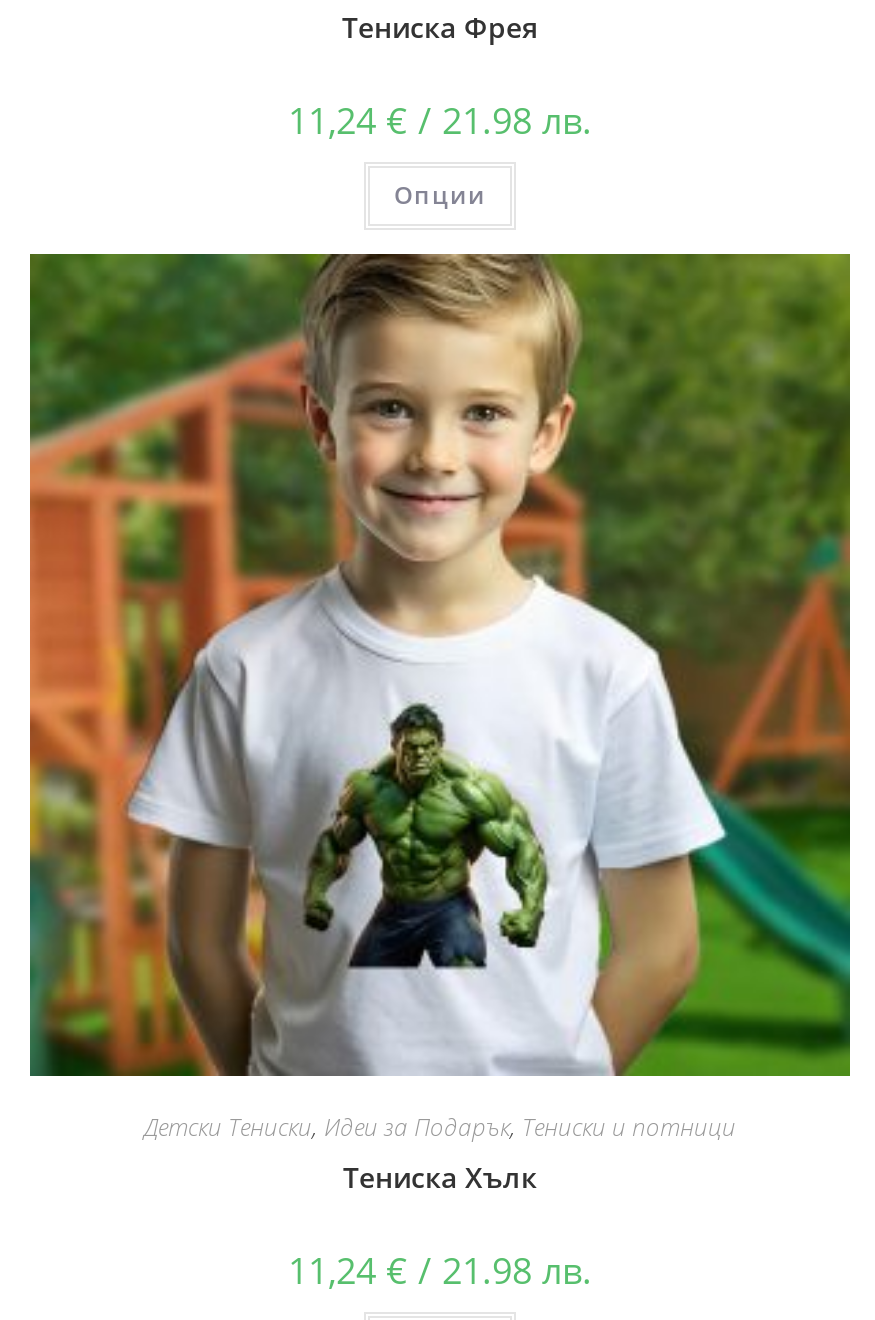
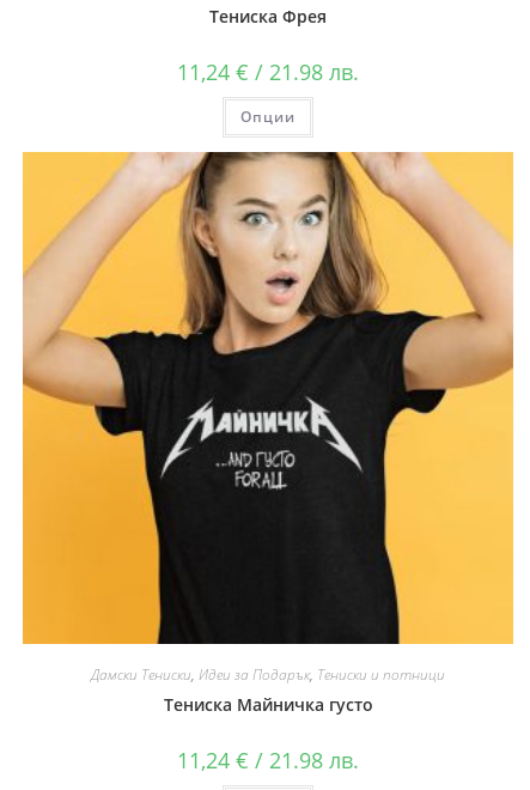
- [image]
- Детски Тениски, Идеи за Подарък, Тениски и потници
- Тениска Хълк
+ [image]
+ Дамски Тениски, Идеи за Подарък, Тениски и потници
+ Тениска Майничка густо
